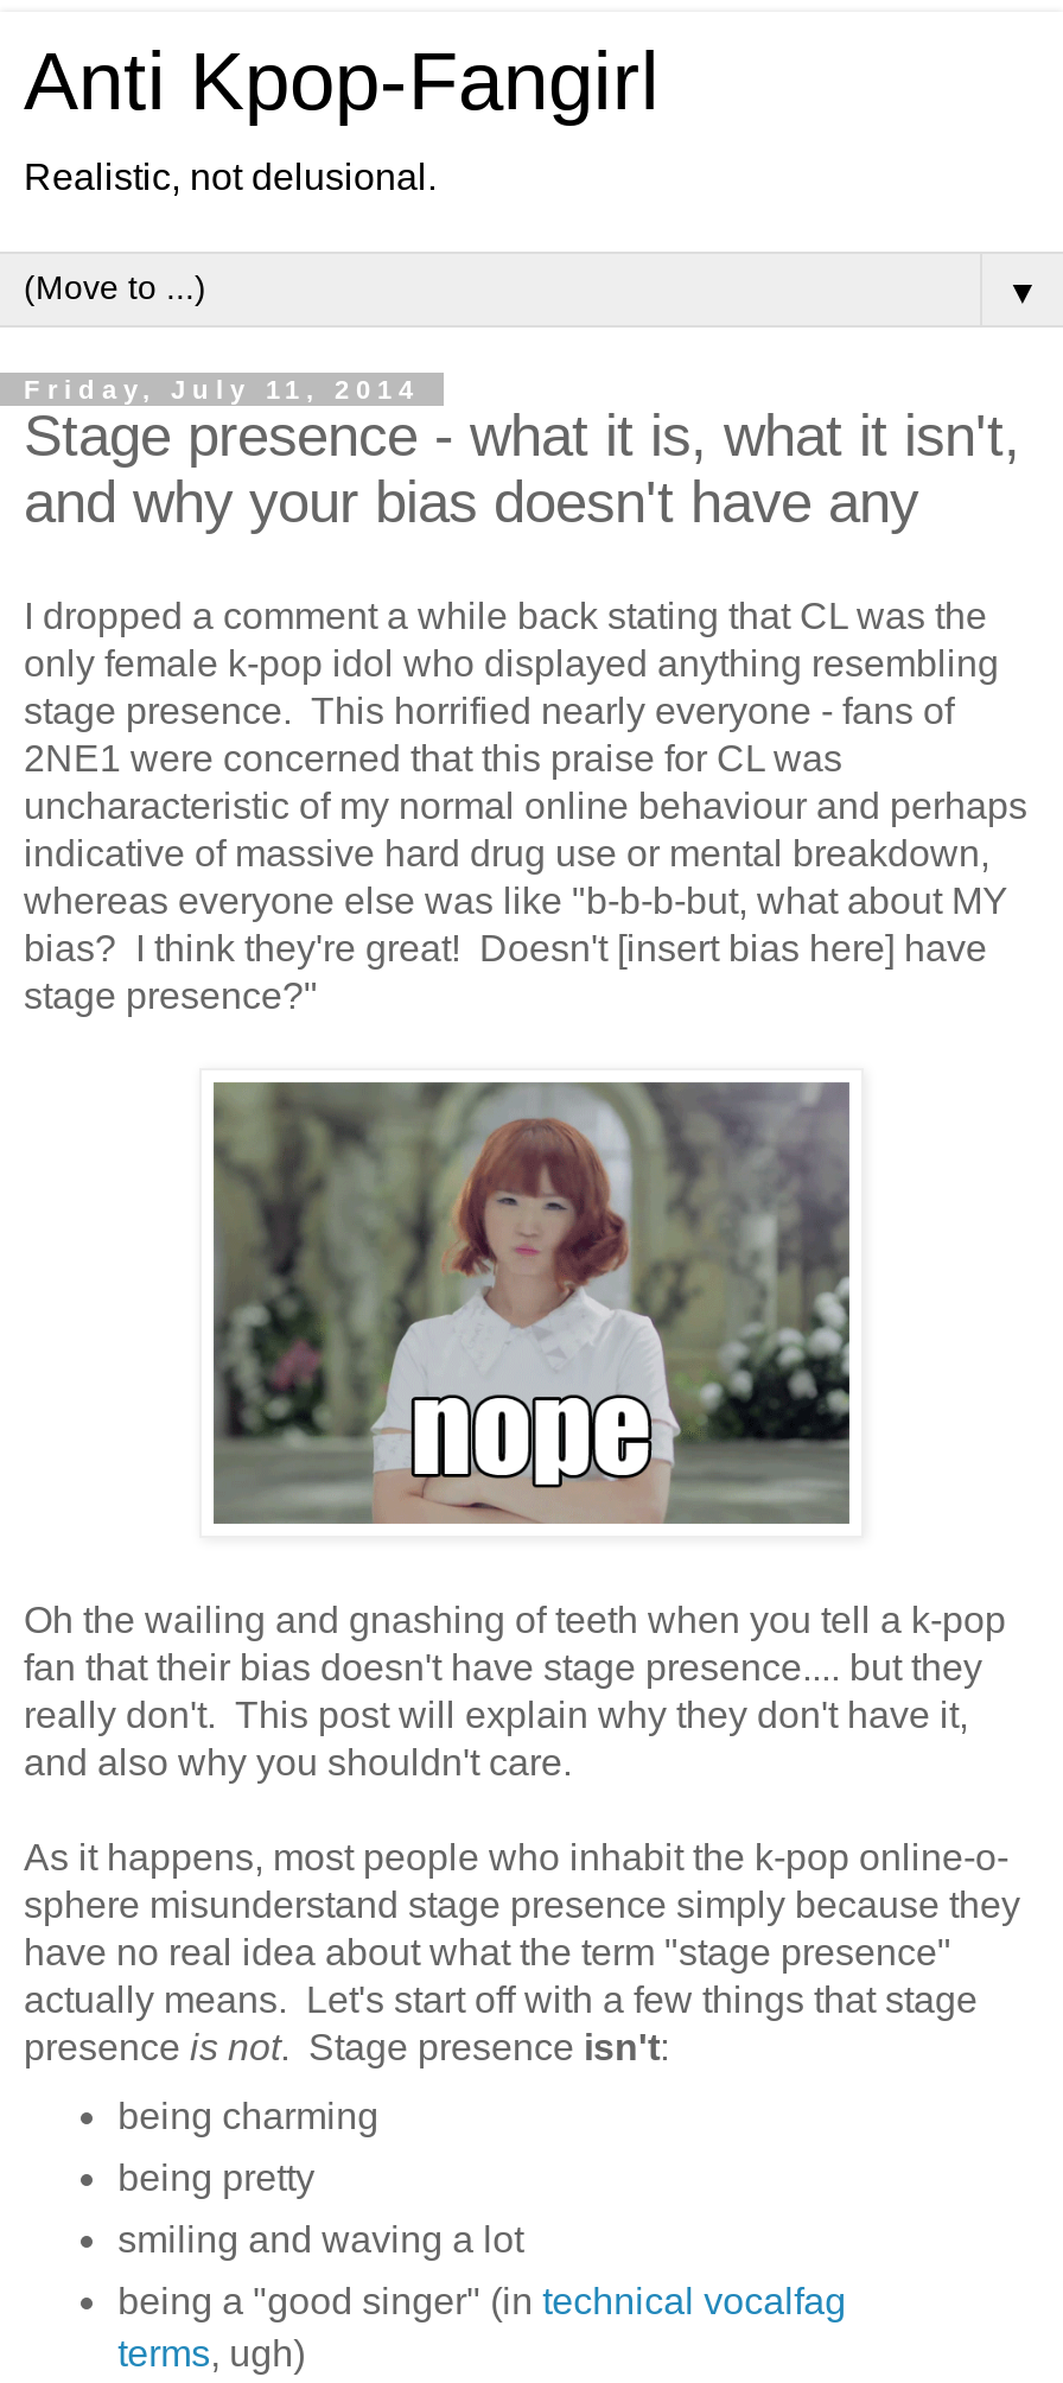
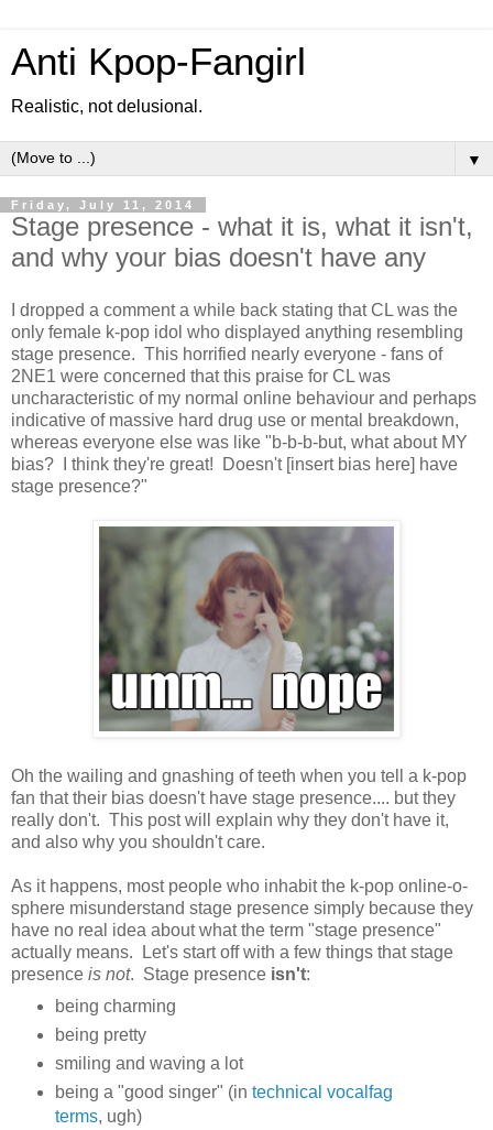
- [image]
+ [image]
